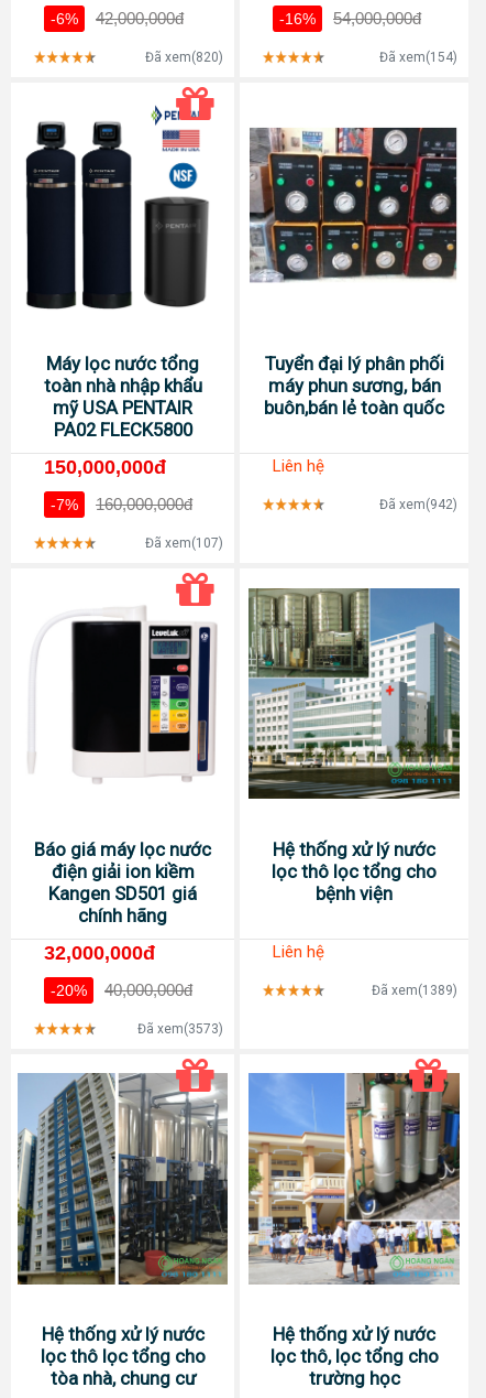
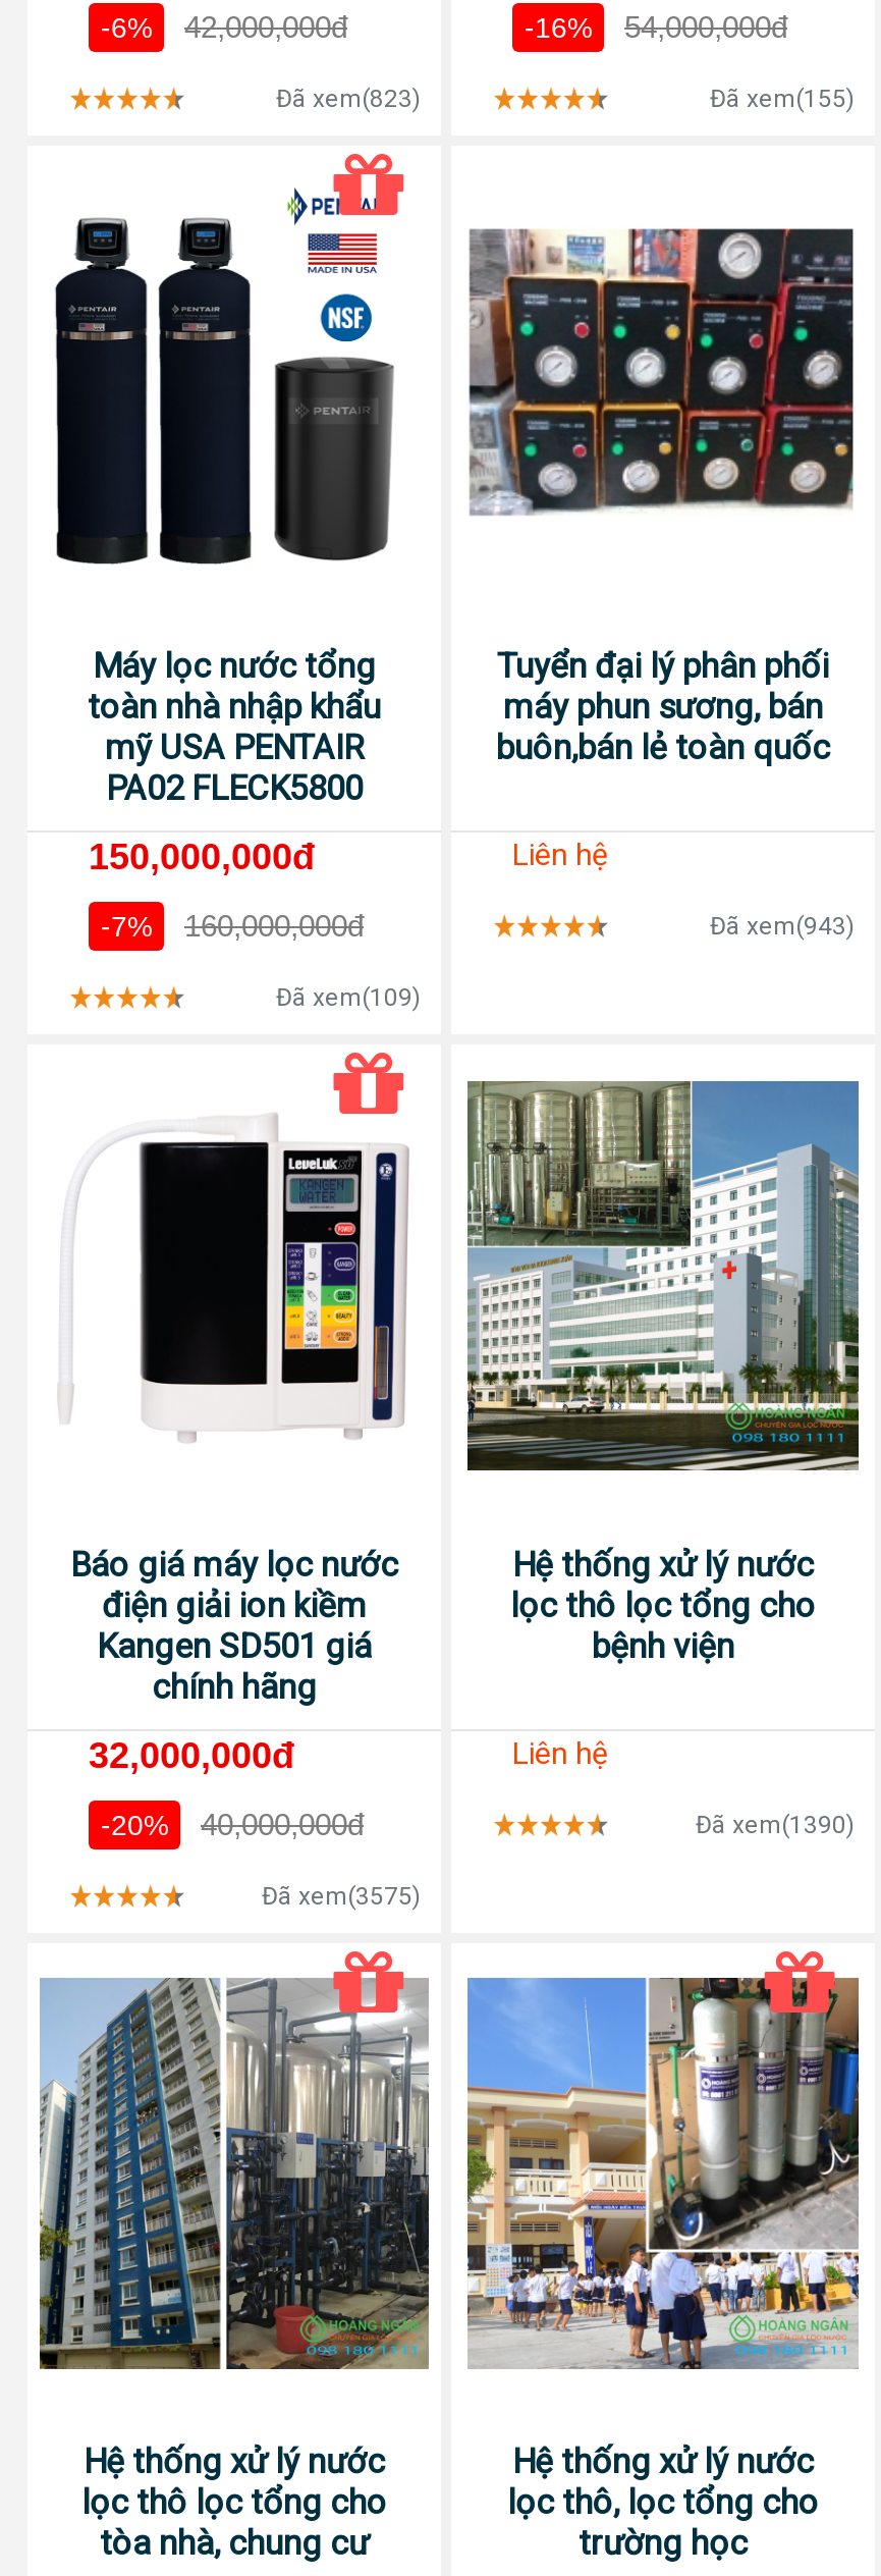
- Đã xem(820)
+ Đã xem(823)

- Đã xem(154)
+ Đã xem(155)

- Đã xem(942)
+ Đã xem(943)

- Đã xem(107)
+ Đã xem(109)

- Đã xem(1389)
+ Đã xem(1390)

- Đã xem(3573)
+ Đã xem(3575)
